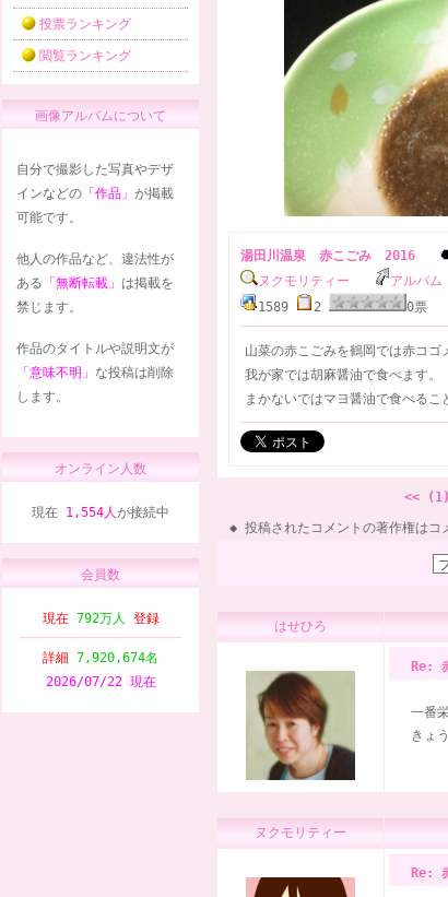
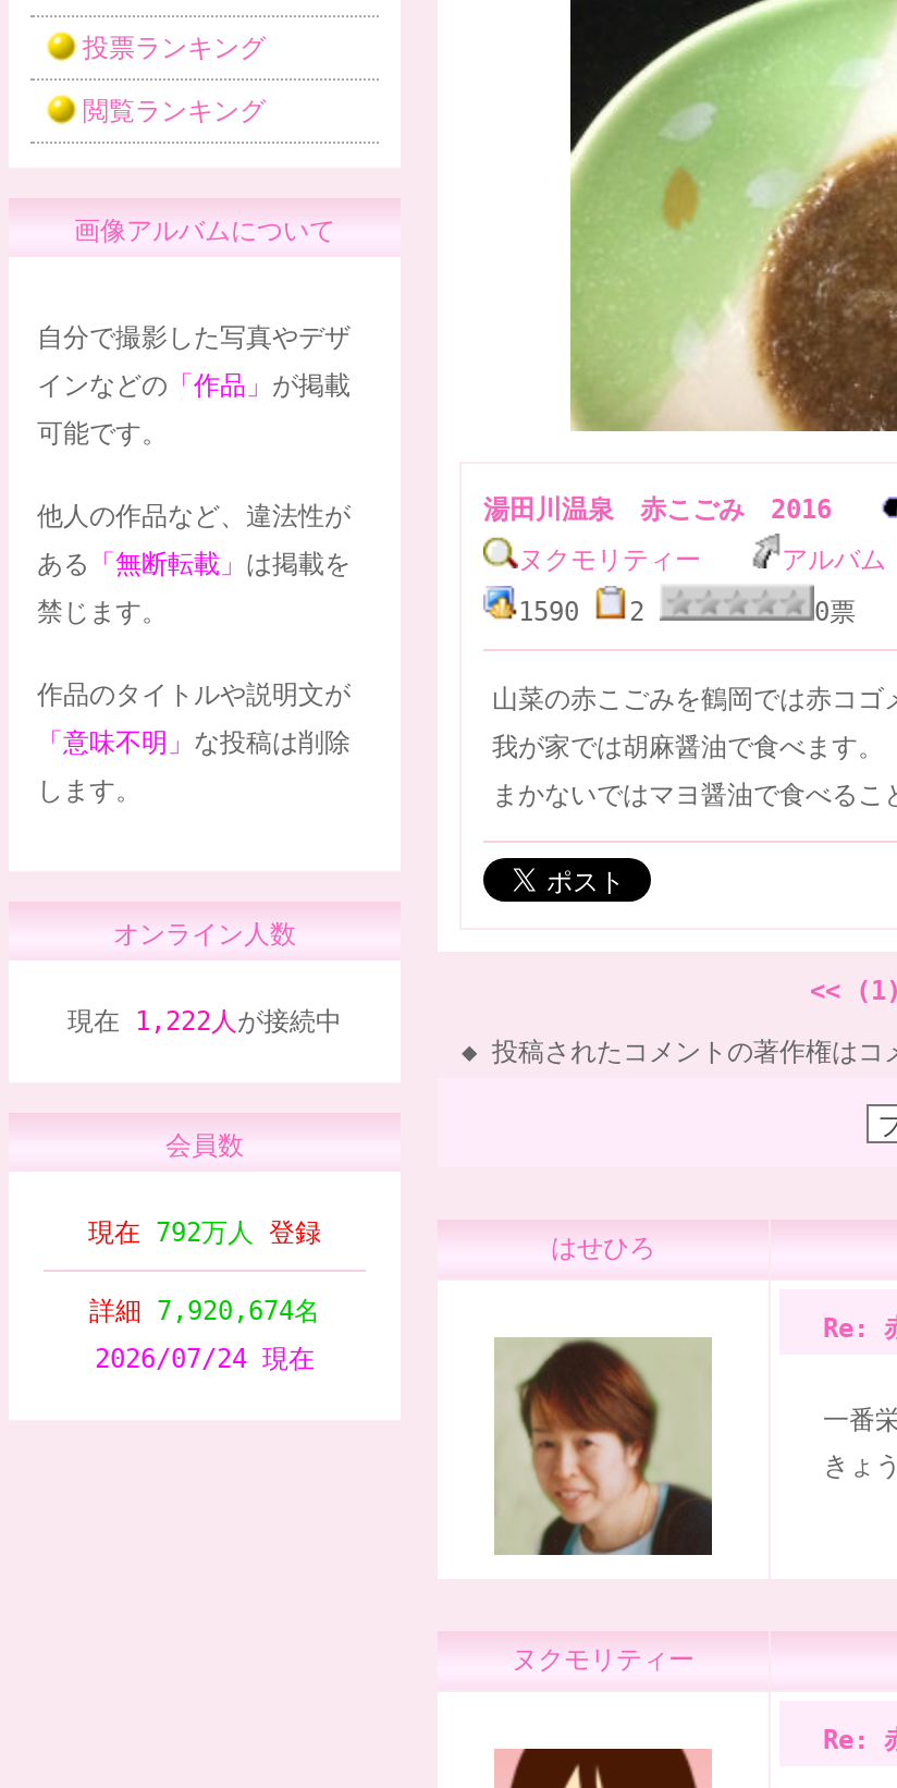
- 1589 2
+ 1590 2

- 現在1,554人が接続中
+ 現在1,222人が接続中

- 2026/07/22 現在
+ 2026/07/24 現在
